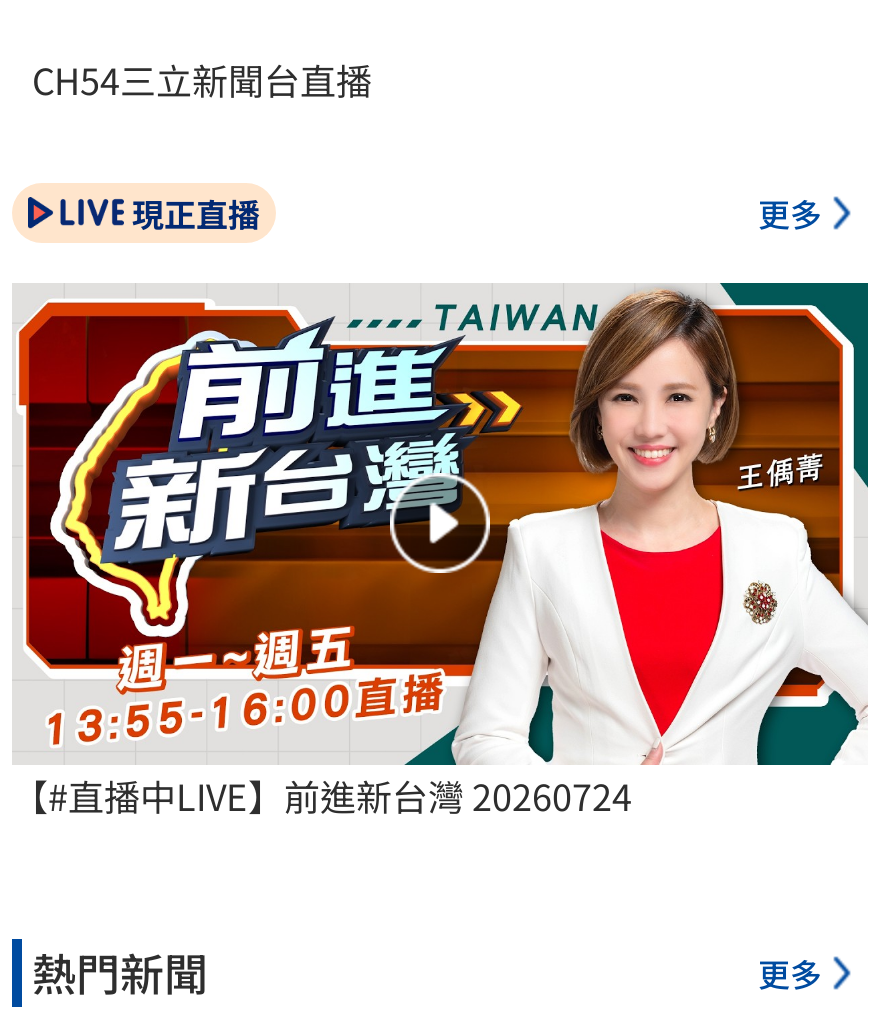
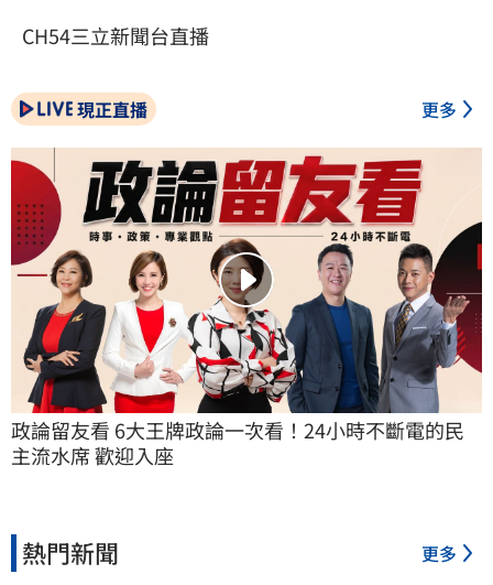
- [image]
- 【#直播中LIVE】前進新台灣 20260724
+ [image]
+ 政論留友看 6大王牌政論一次看！24小時不斷電的民
+ 主流水席 歡迎入座
